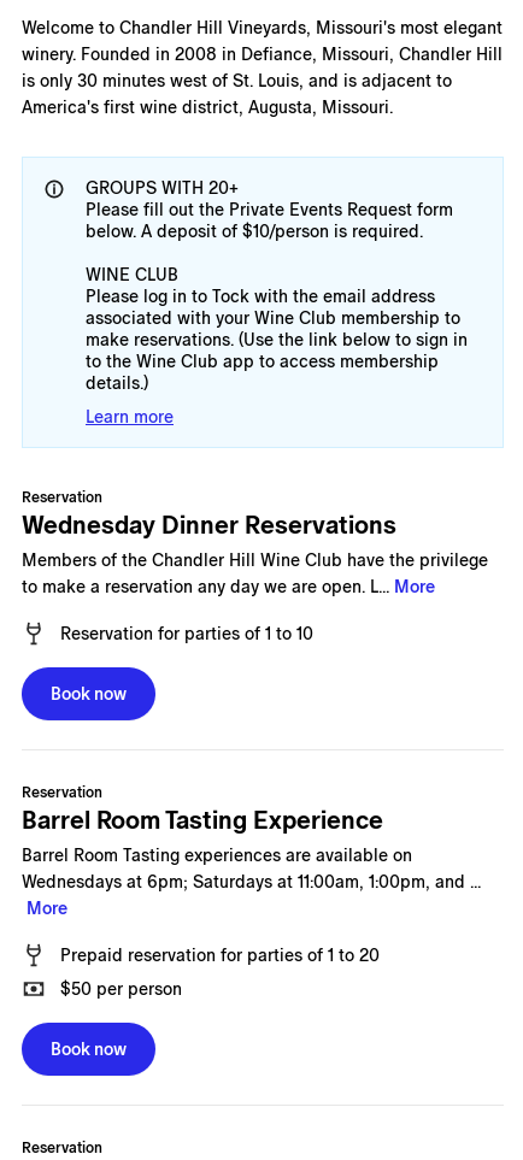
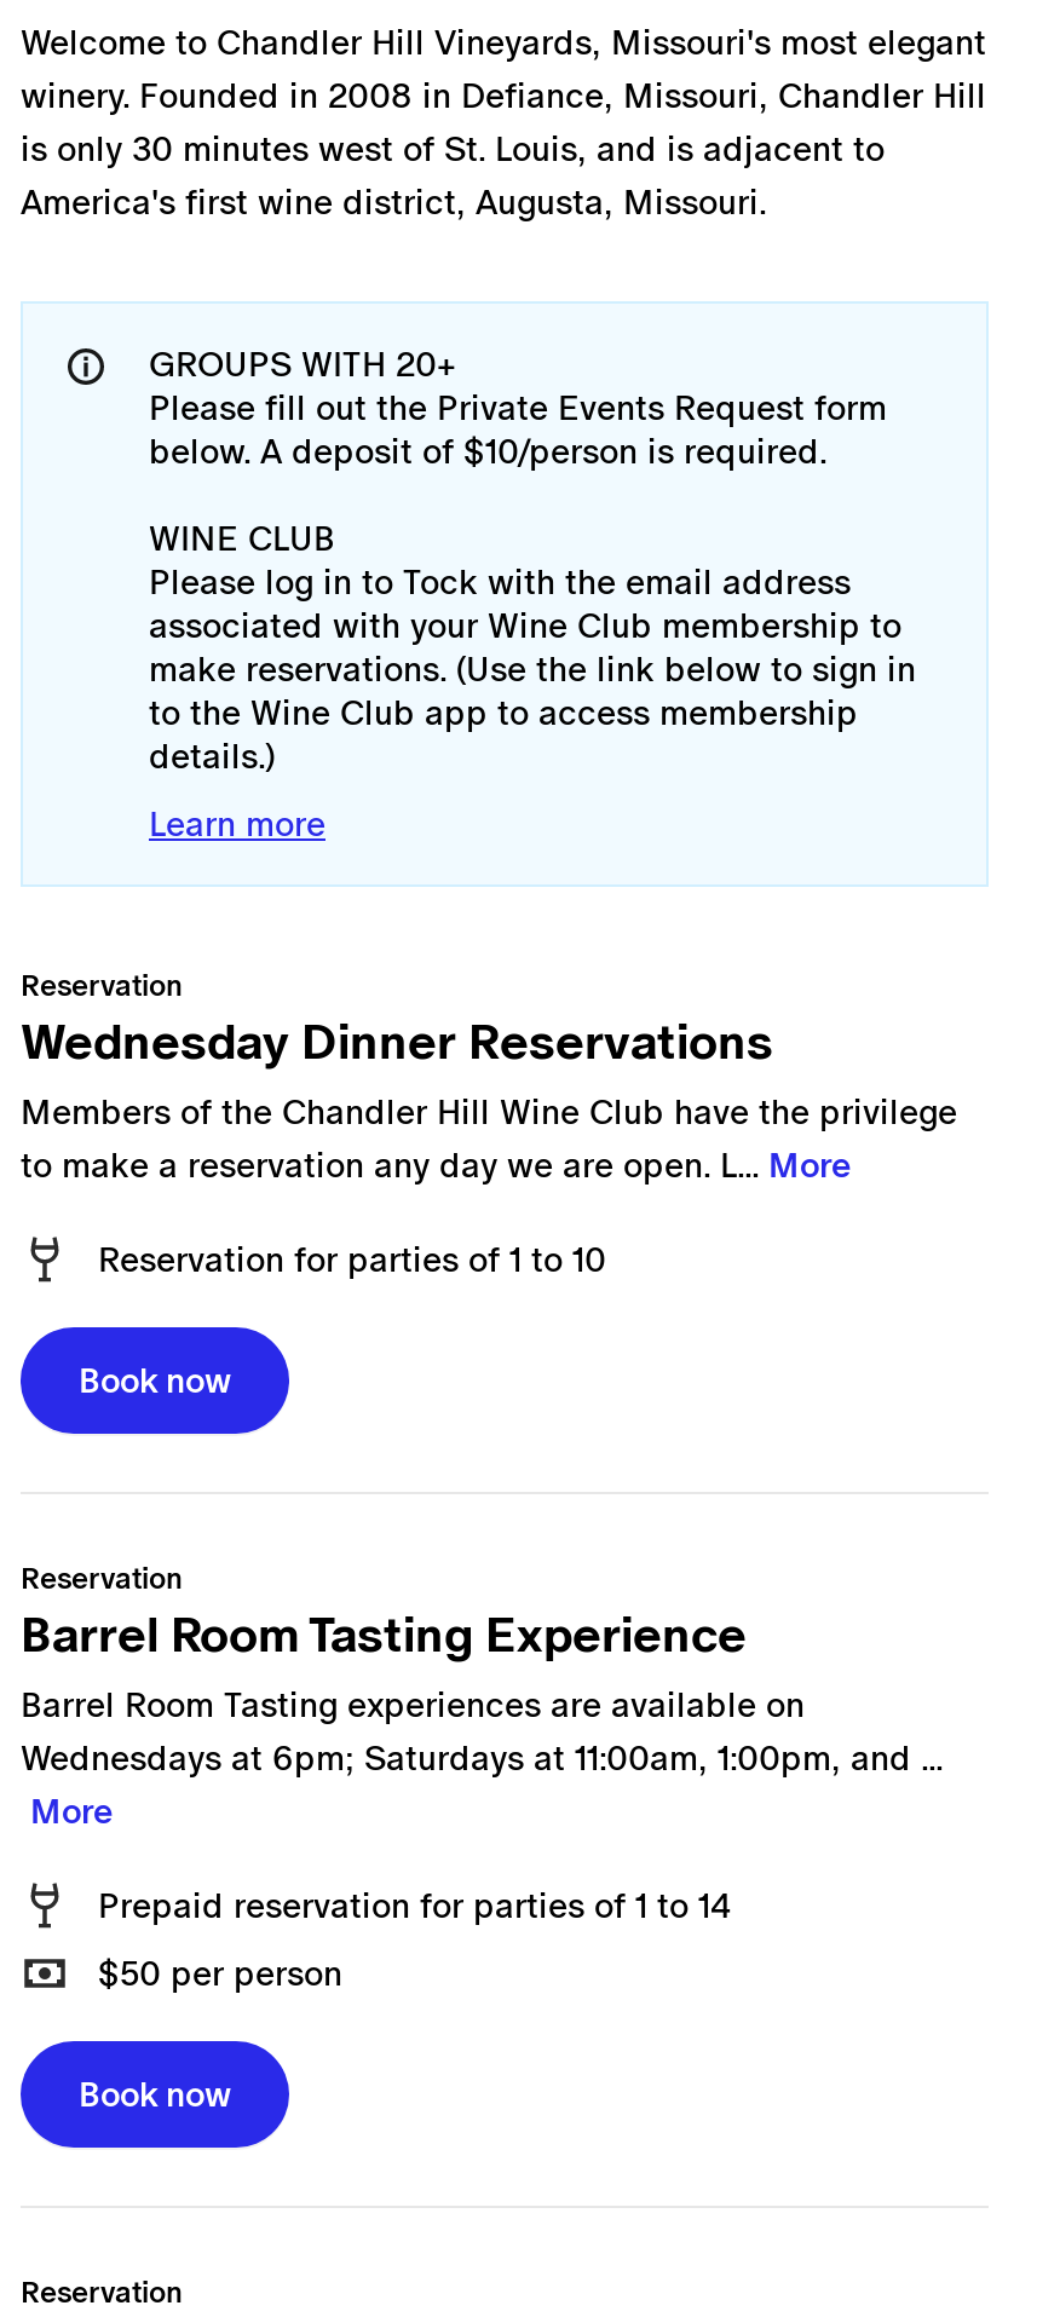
- Prepaid reservation for parties of 1 to 20
+ Prepaid reservation for parties of 1 to 14
